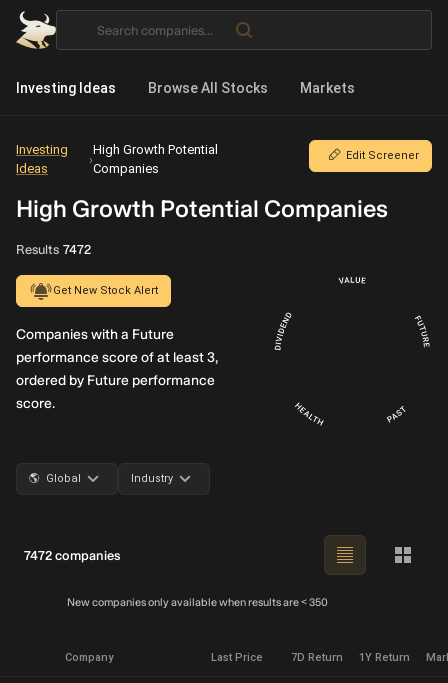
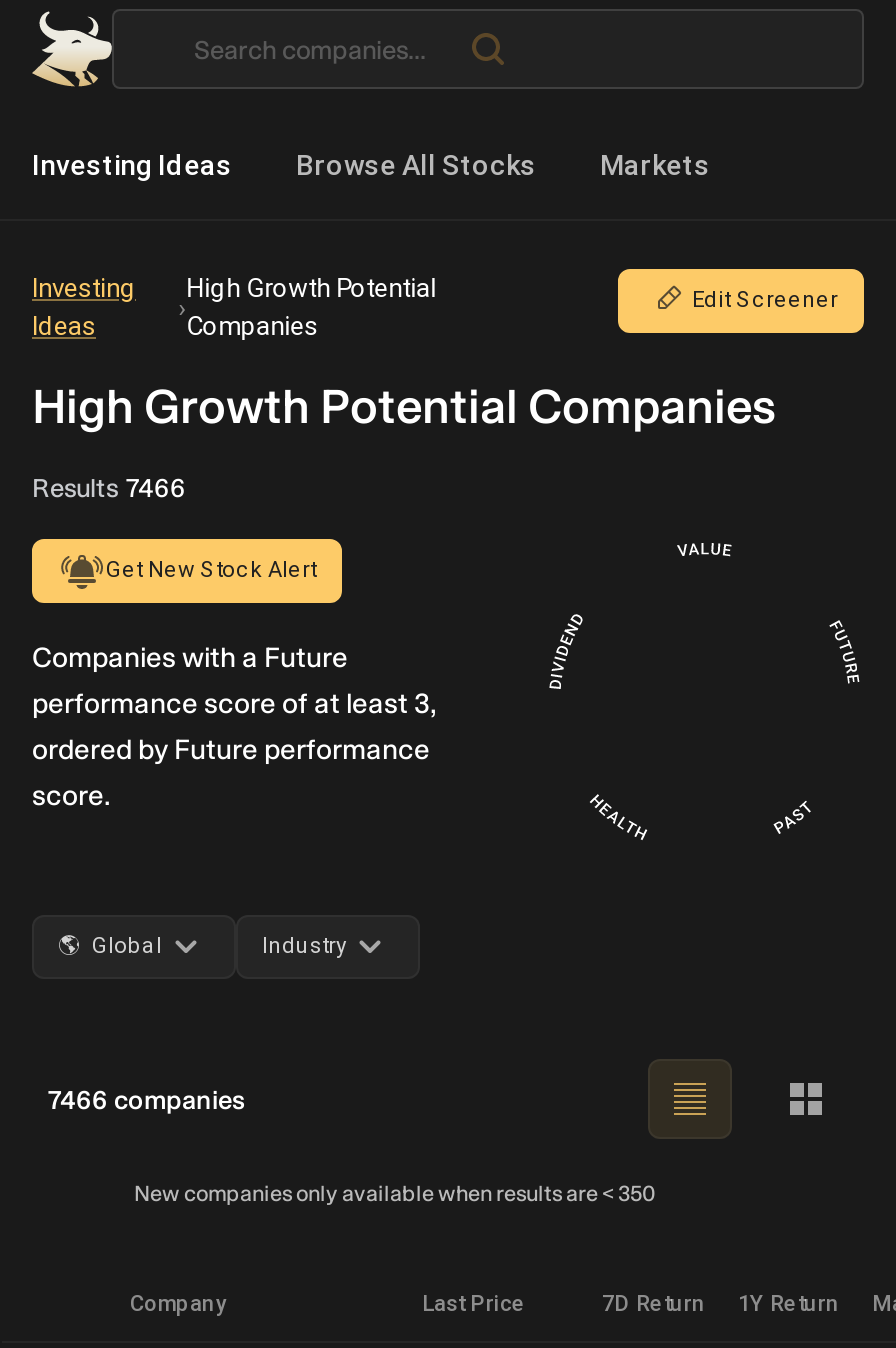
- Results 7472
+ Results 7466

- 7472 companies
+ 7466 companies
